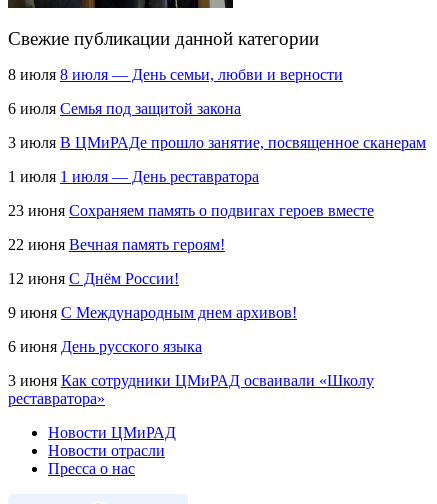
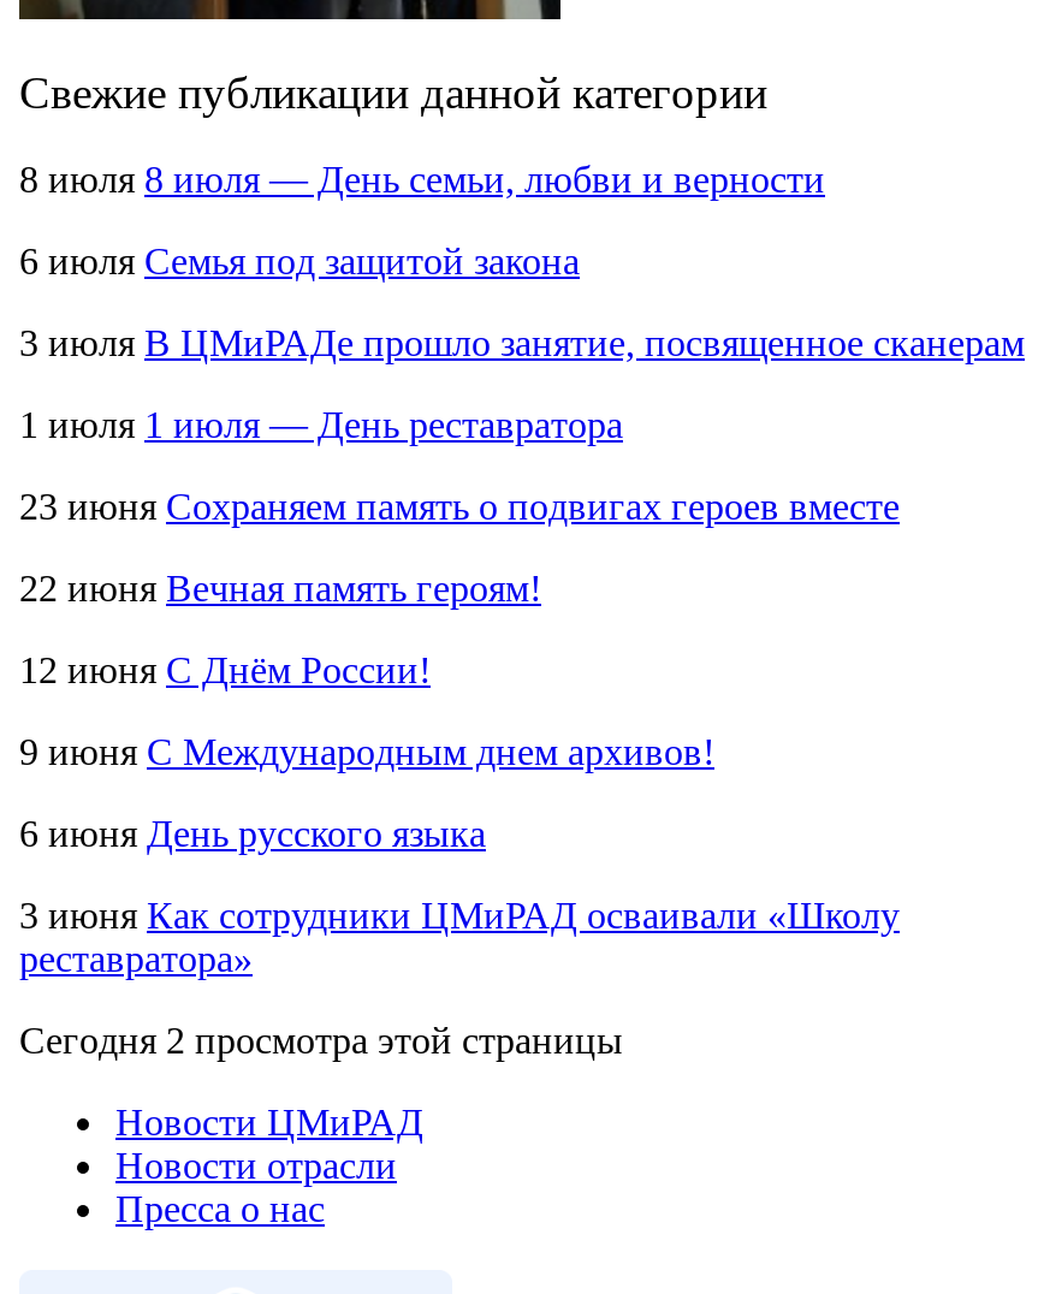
+ Сегодня 2 просмотра этой страницы
